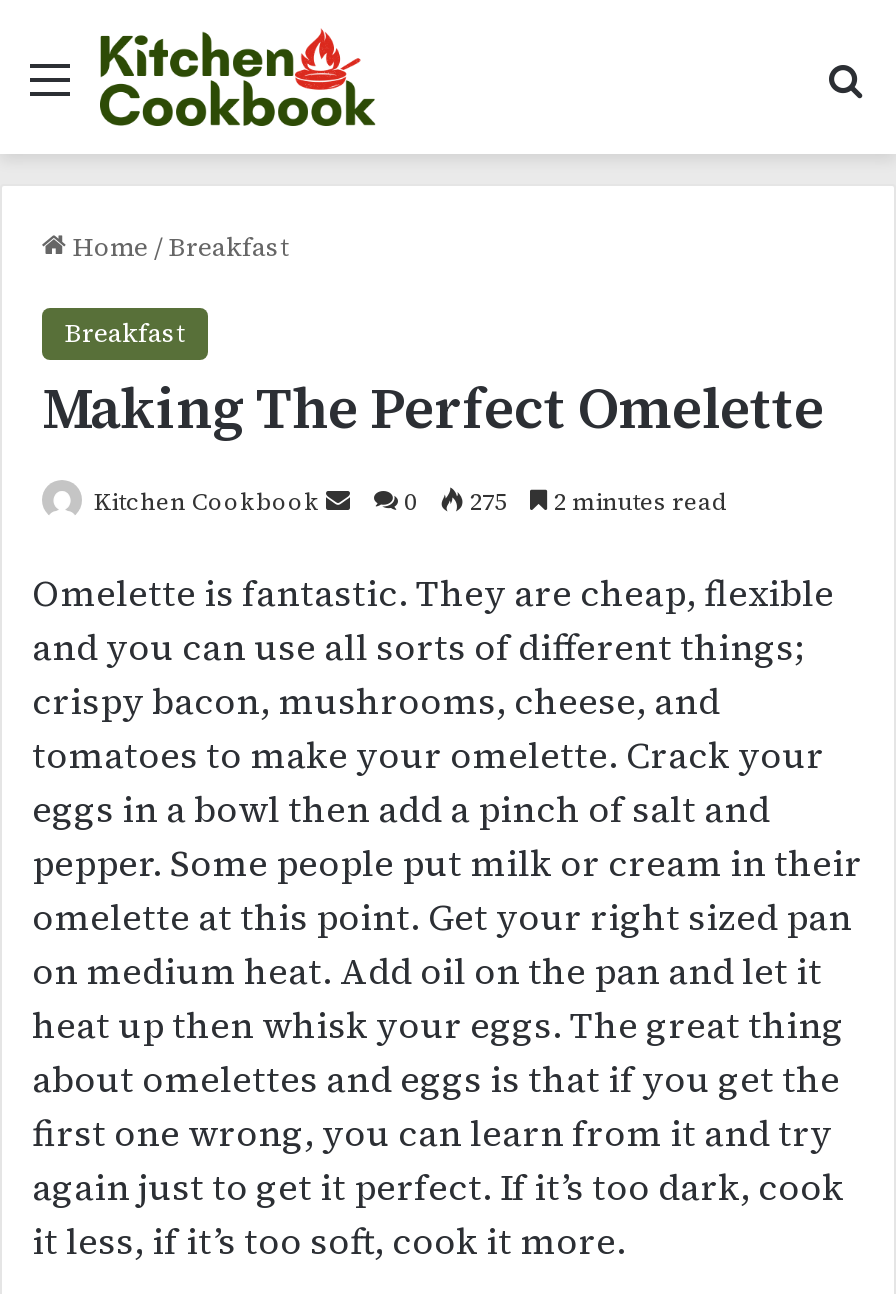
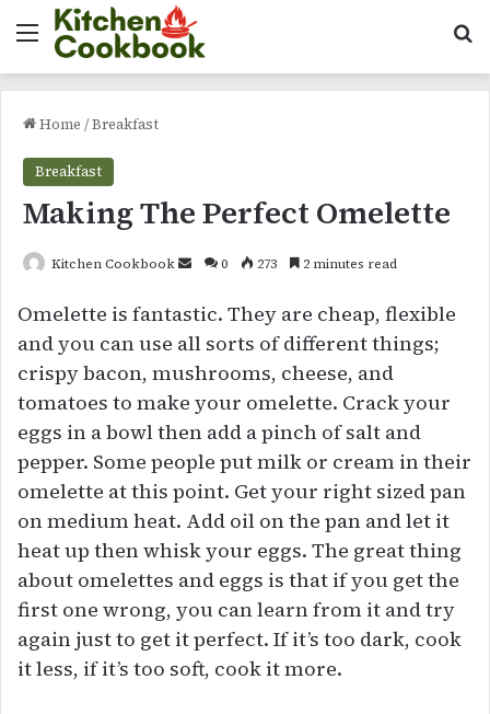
- 275
+ 273
